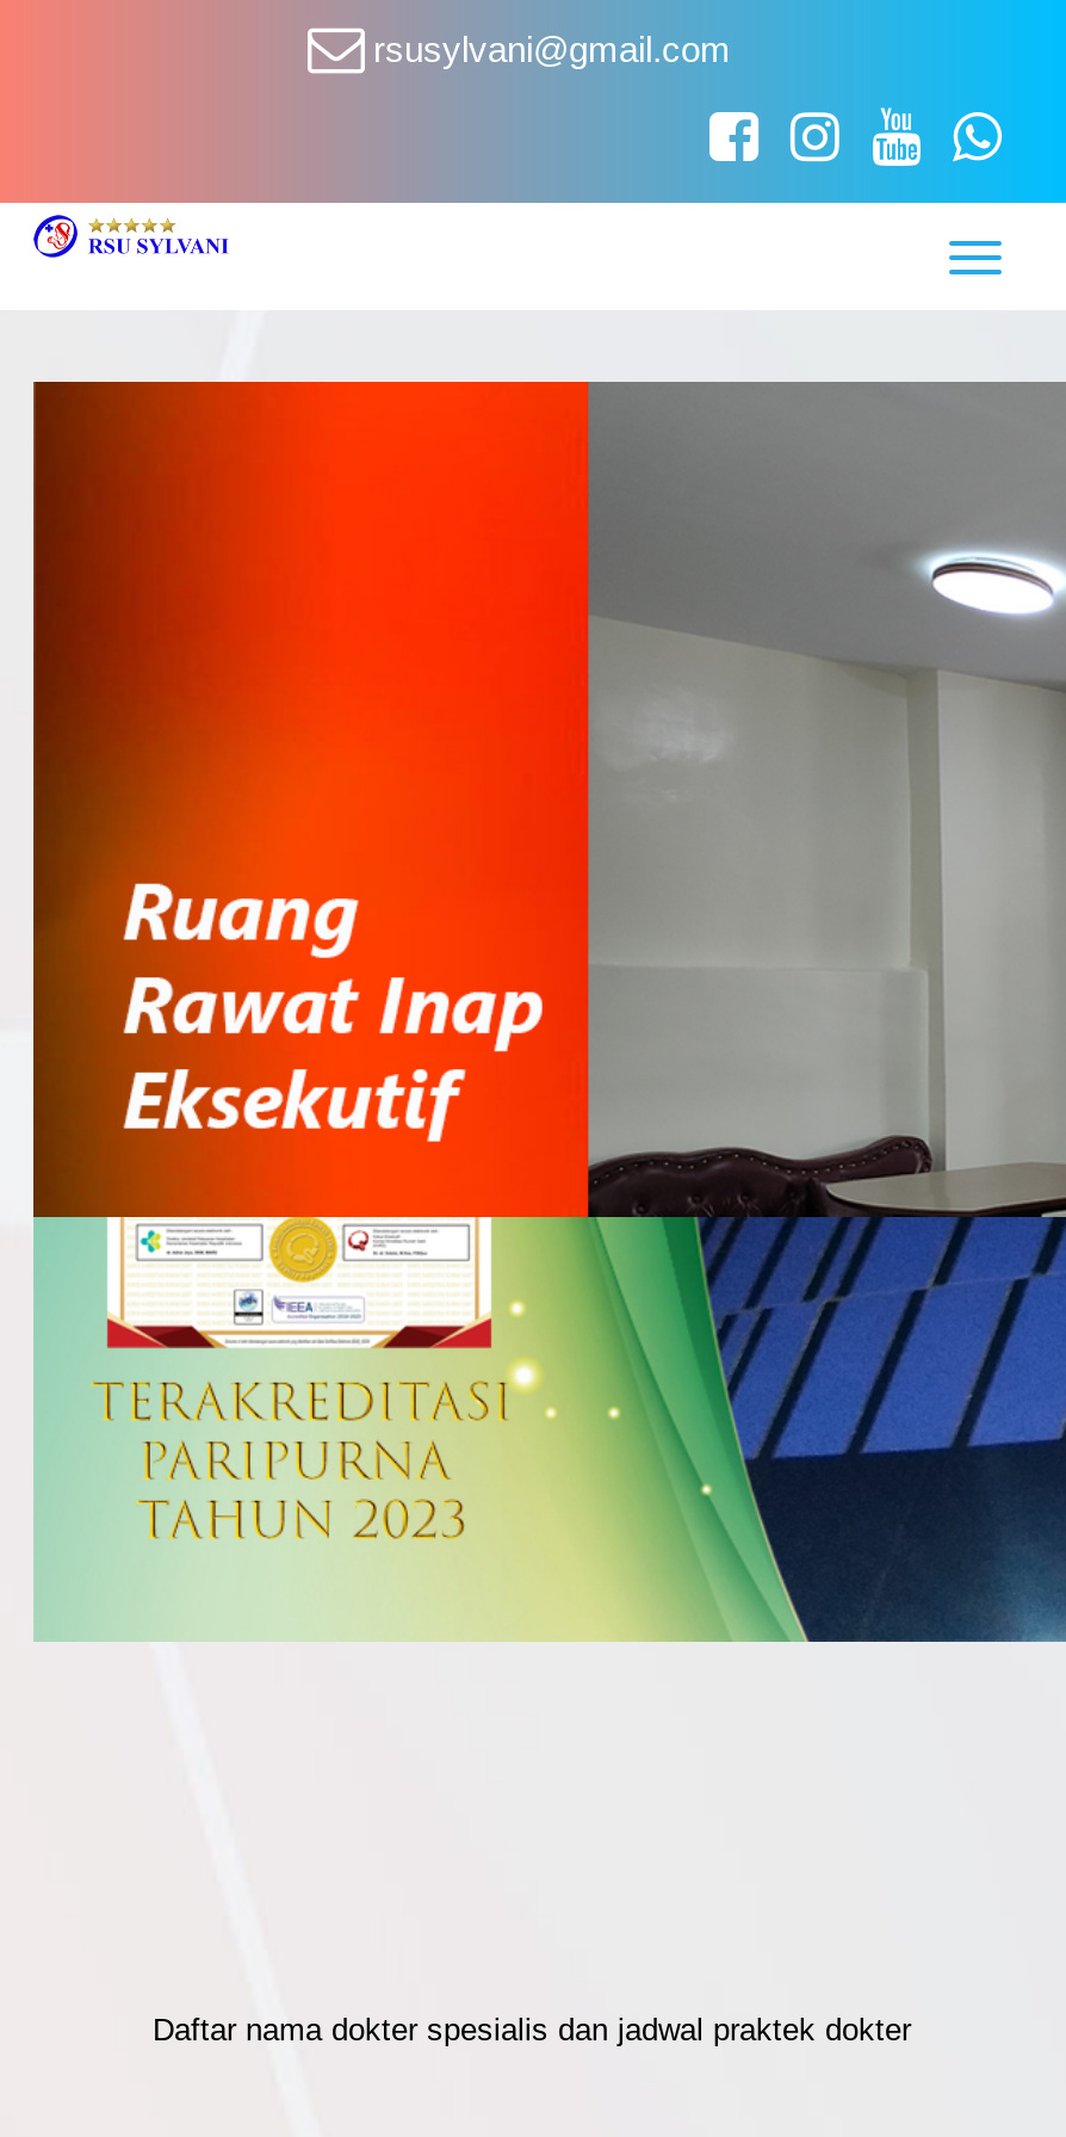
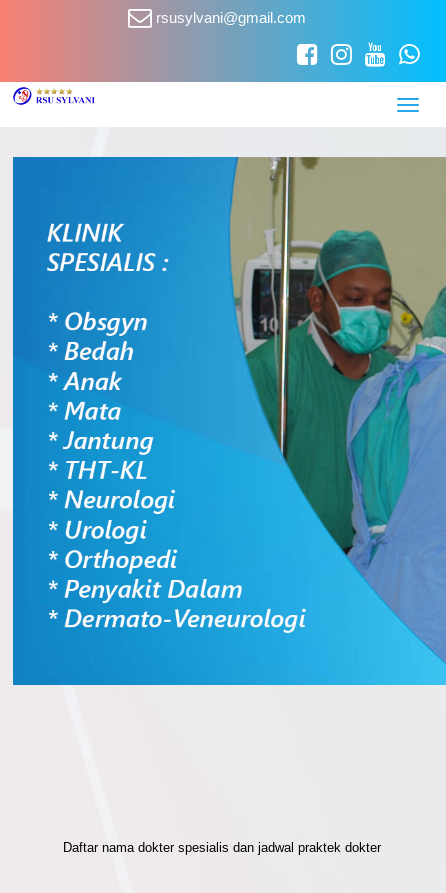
- [image]
+ [image]
